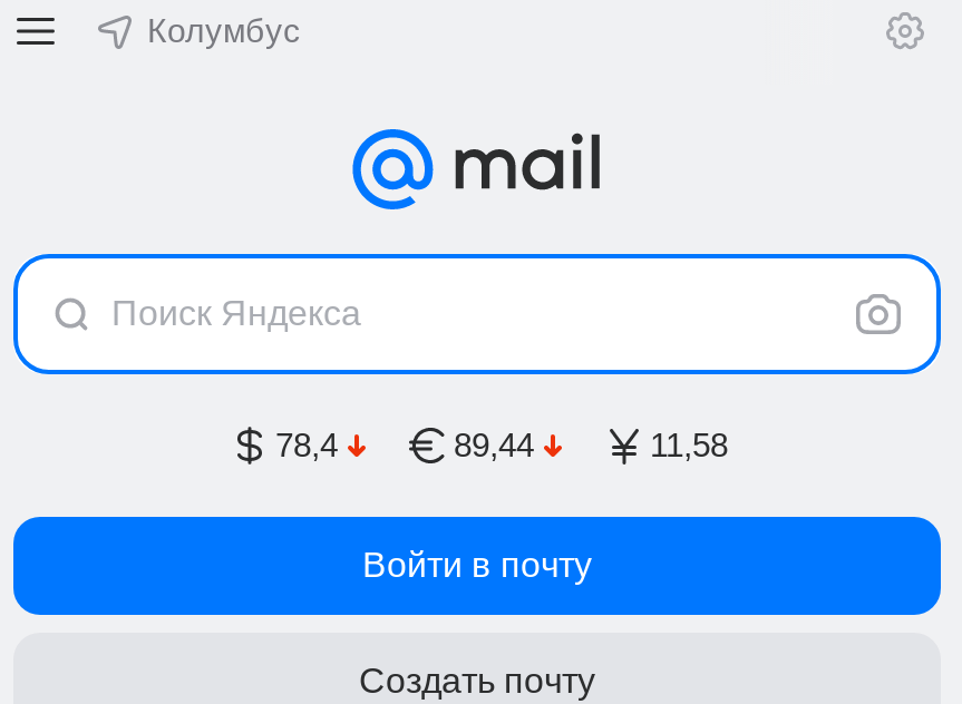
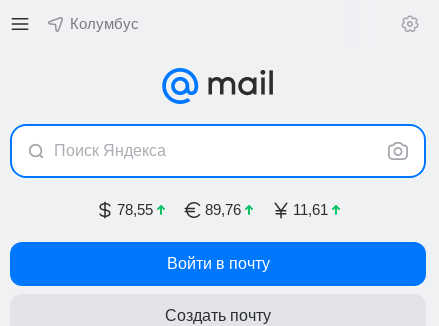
- 78,4
+ 78,55

- 89,44
+ 89,76

- 11,58
+ 11,61
